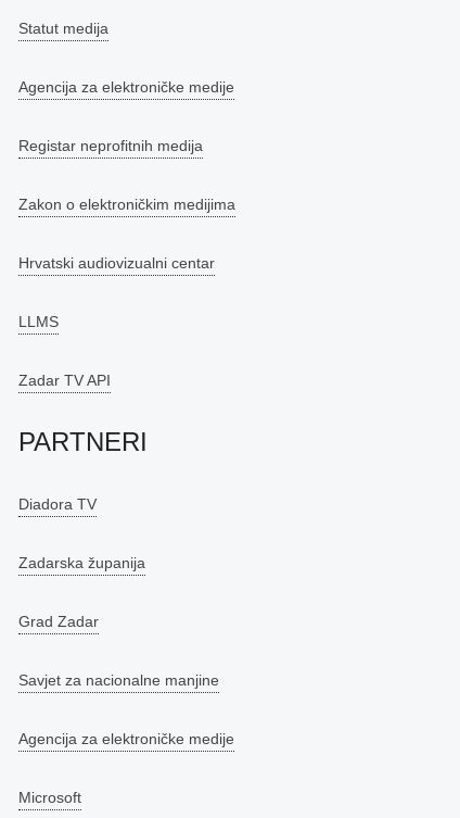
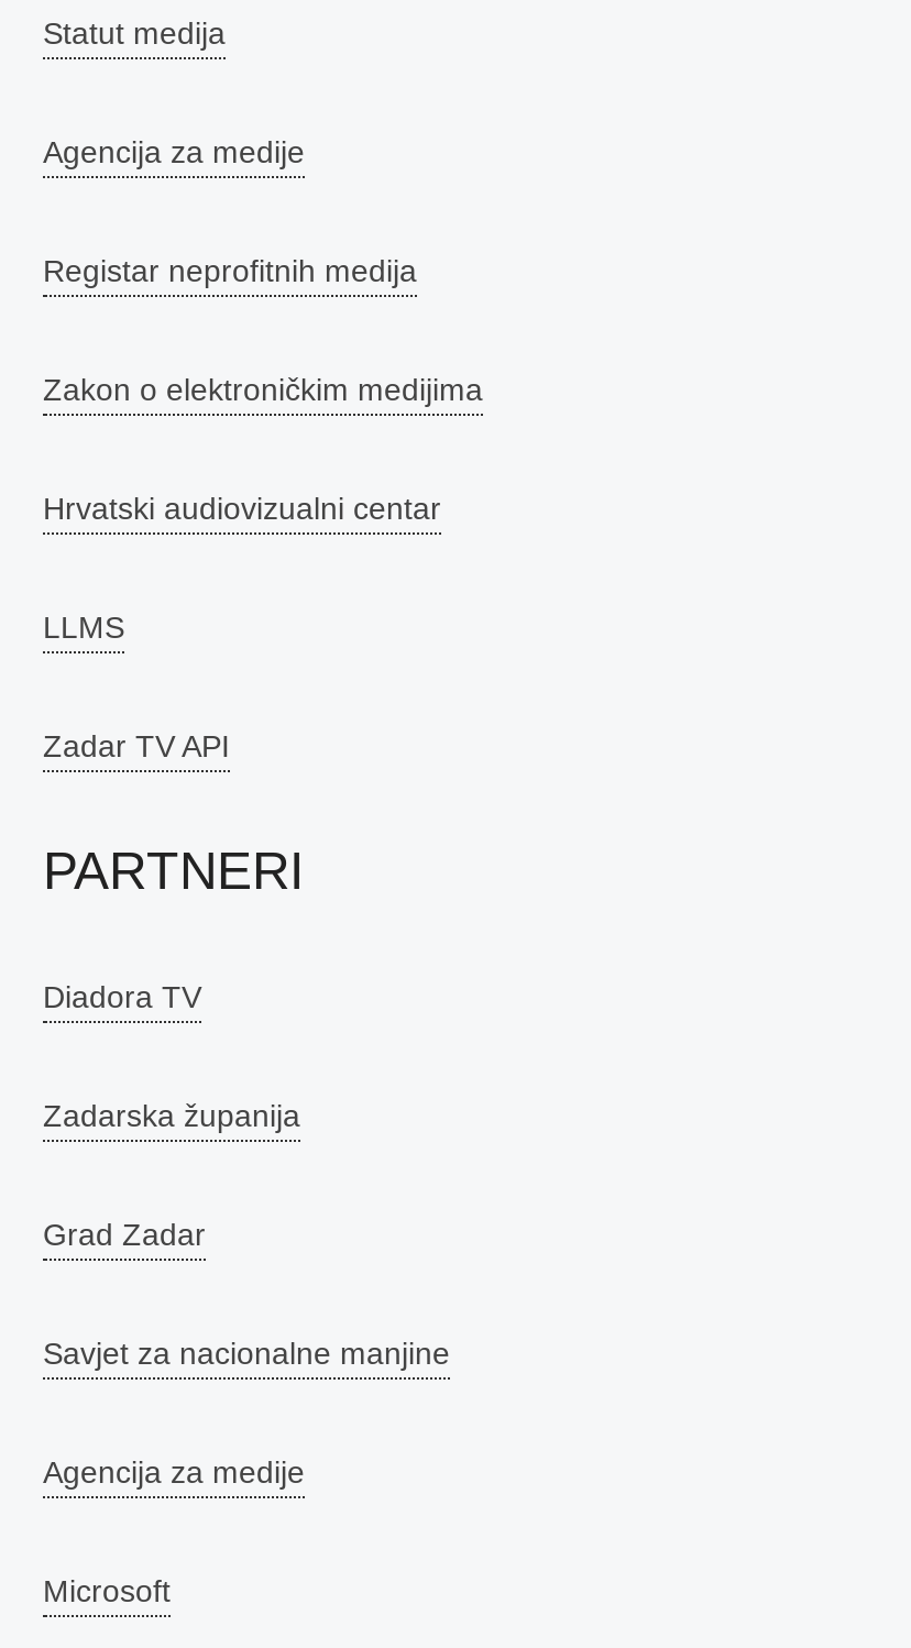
- Agencija za elektroničke medije
+ Agencija za medije

- Agencija za elektroničke medije
+ Agencija za medije
